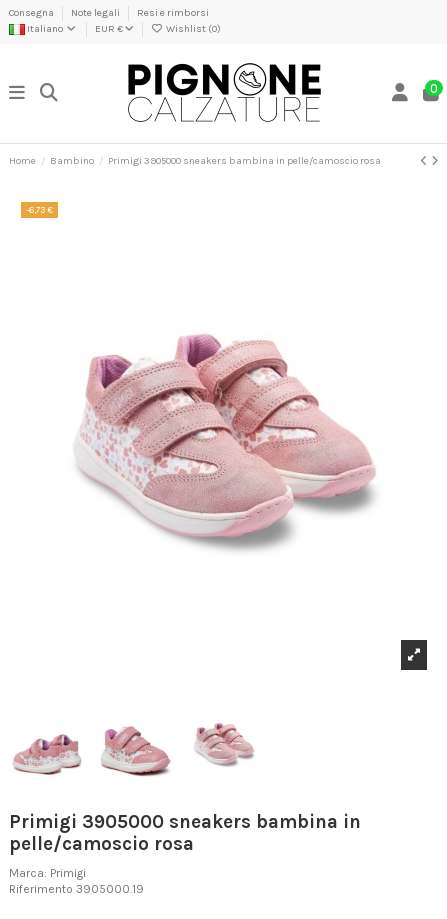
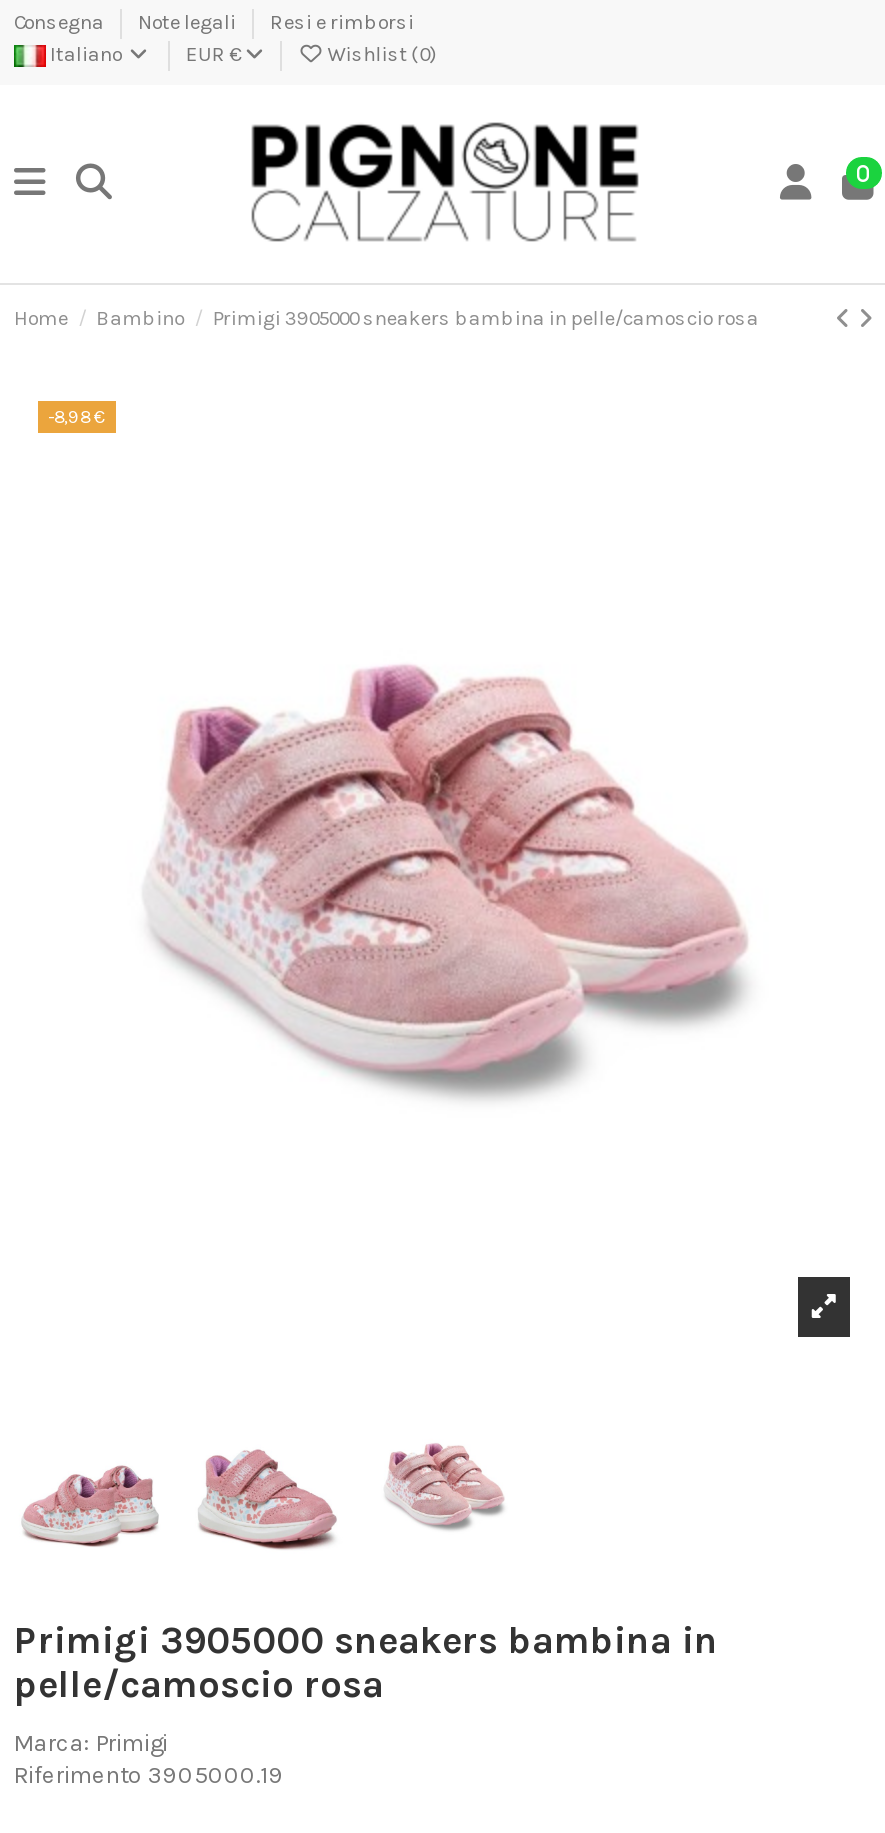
- -6,73 €
+ -8,98 €
